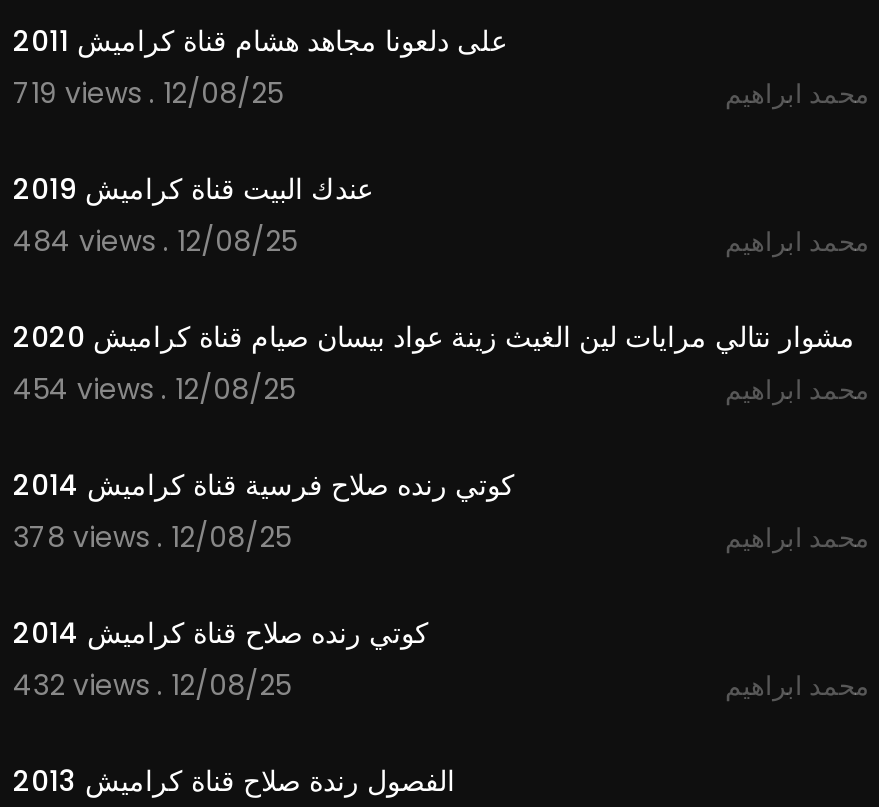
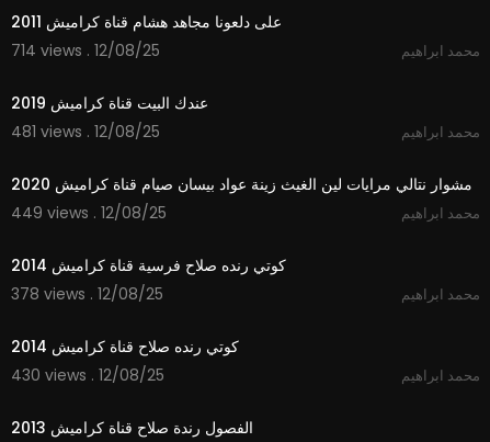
- 719 views . 12/08/25
+ 714 views . 12/08/25

- 484 views . 12/08/25
+ 481 views . 12/08/25

- 454 views . 12/08/25
+ 449 views . 12/08/25

- 432 views . 12/08/25
+ 430 views . 12/08/25
